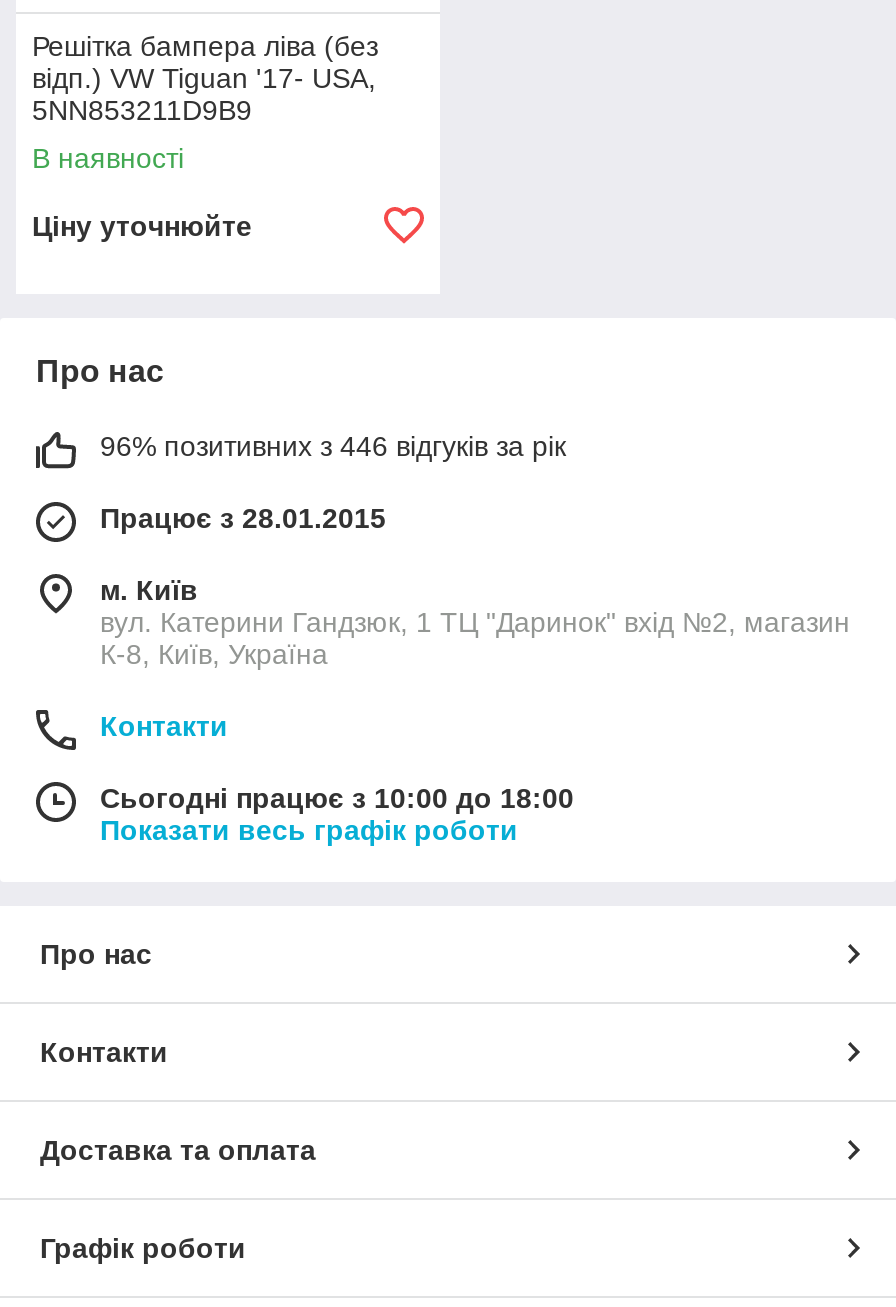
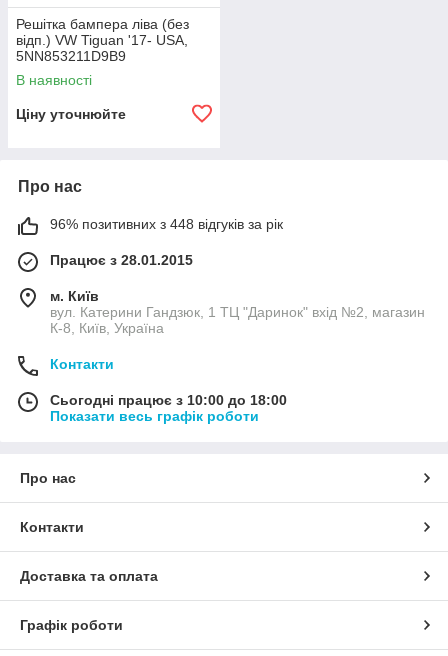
- 96% позитивних з 446 відгуків за рік
+ 96% позитивних з 448 відгуків за рік
